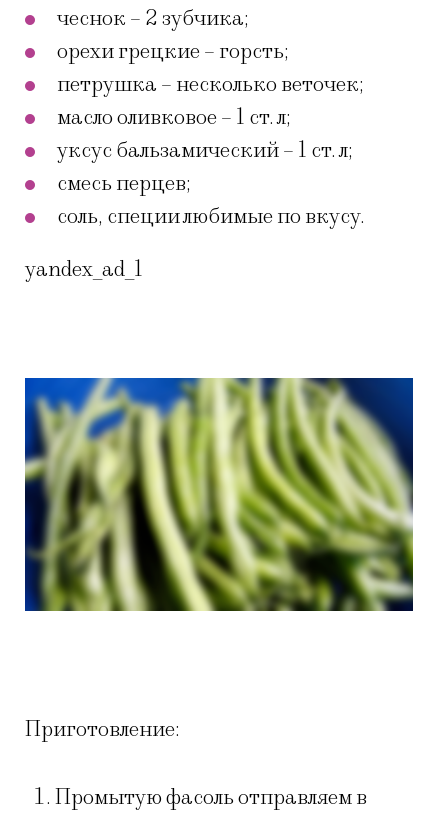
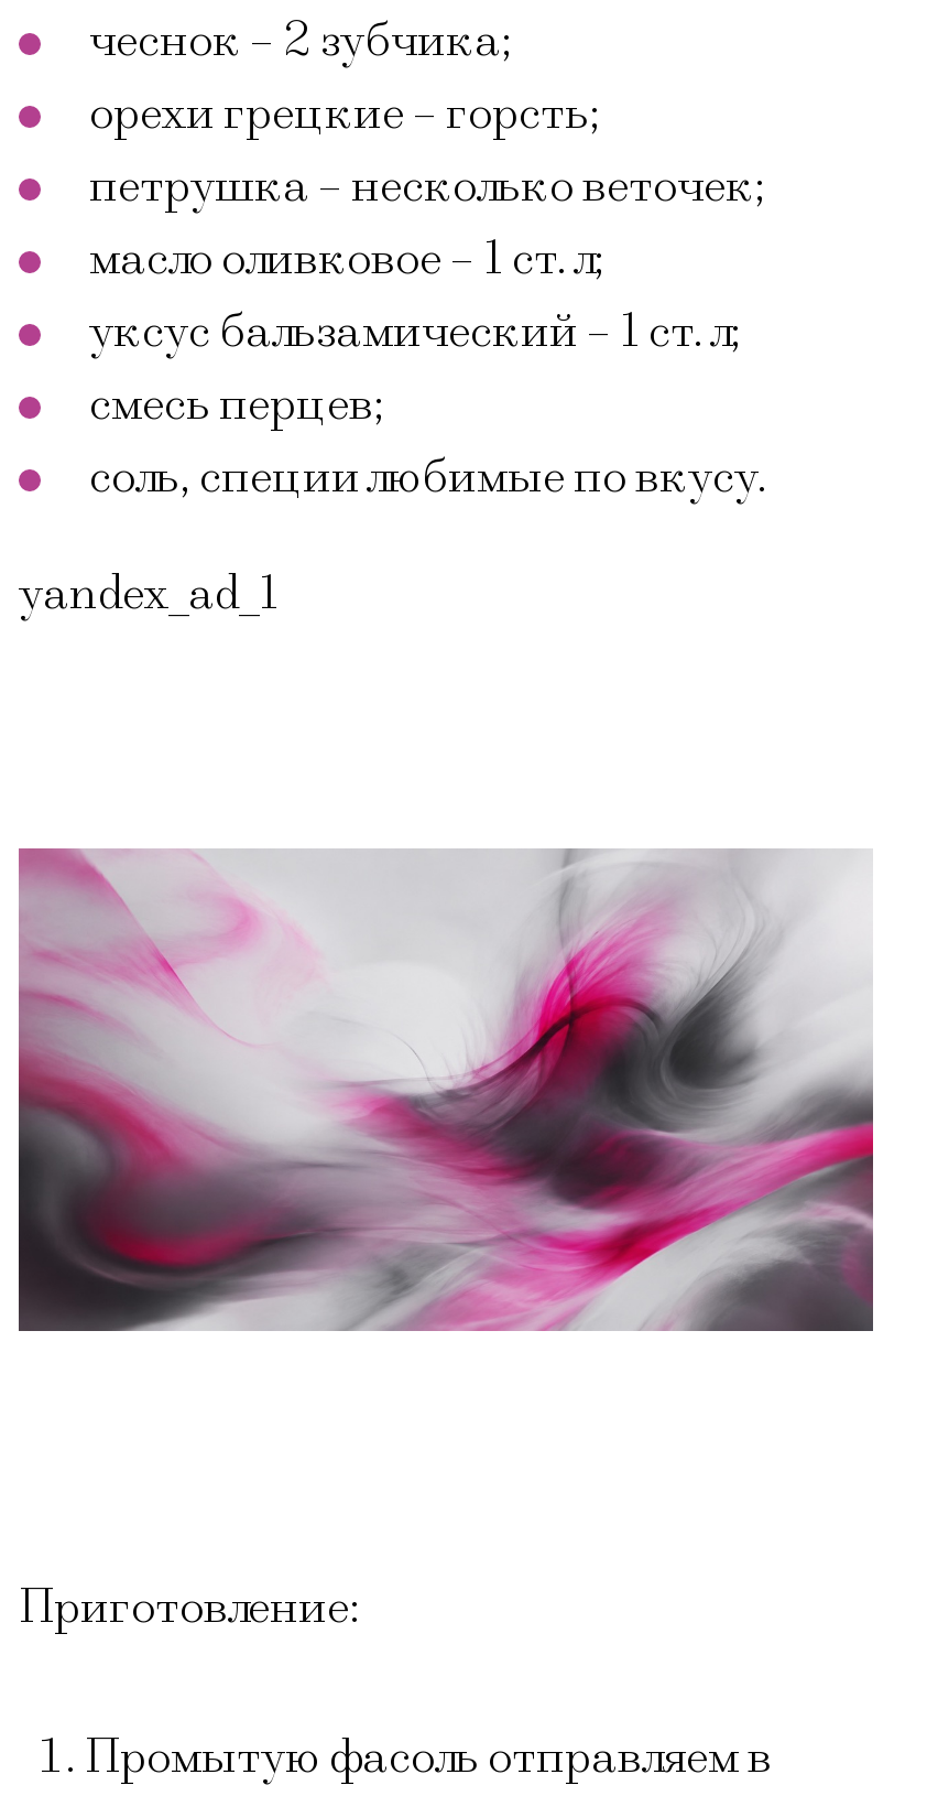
- [image]
+ [image]
